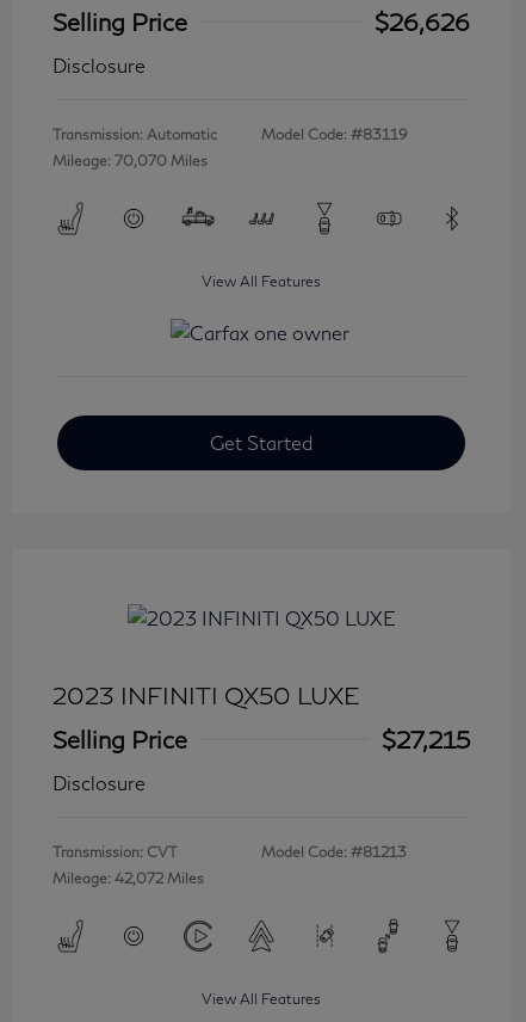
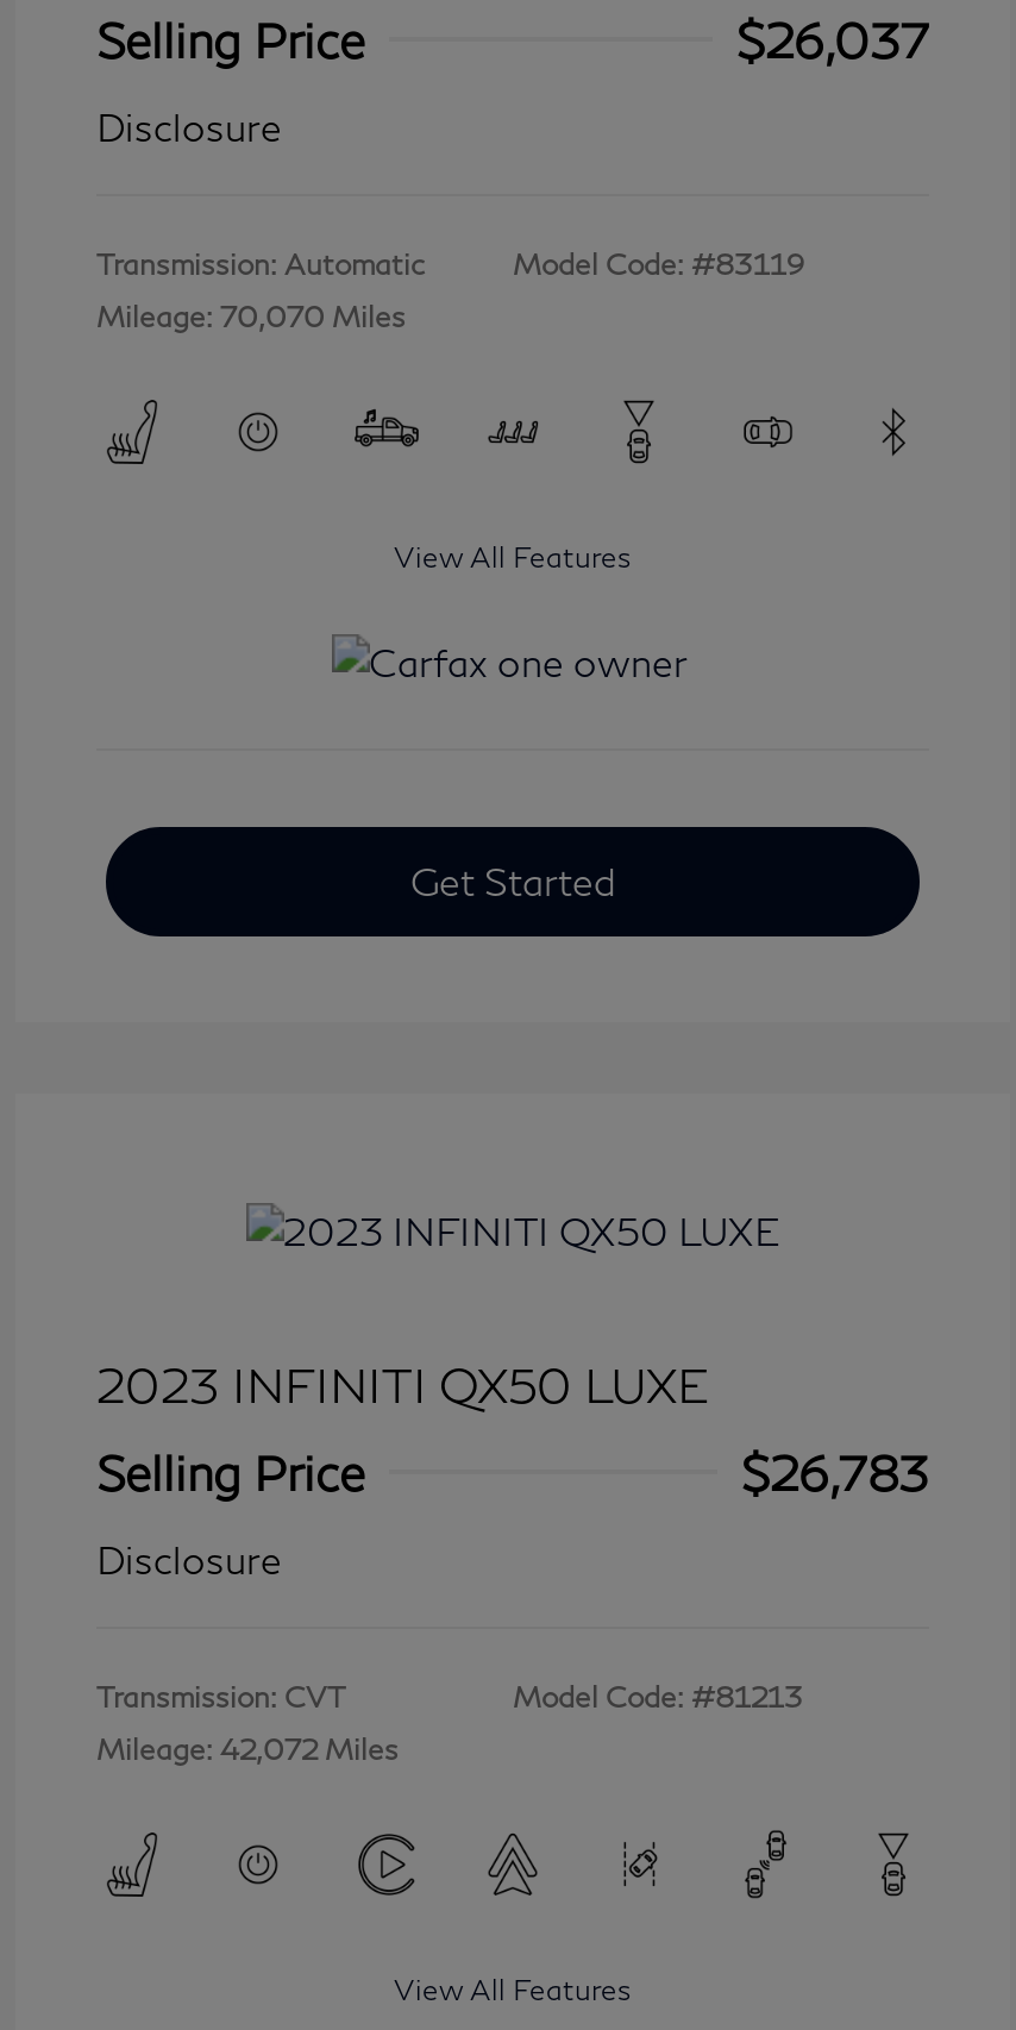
- $26,626
+ $26,037

- $27,215
+ $26,783
